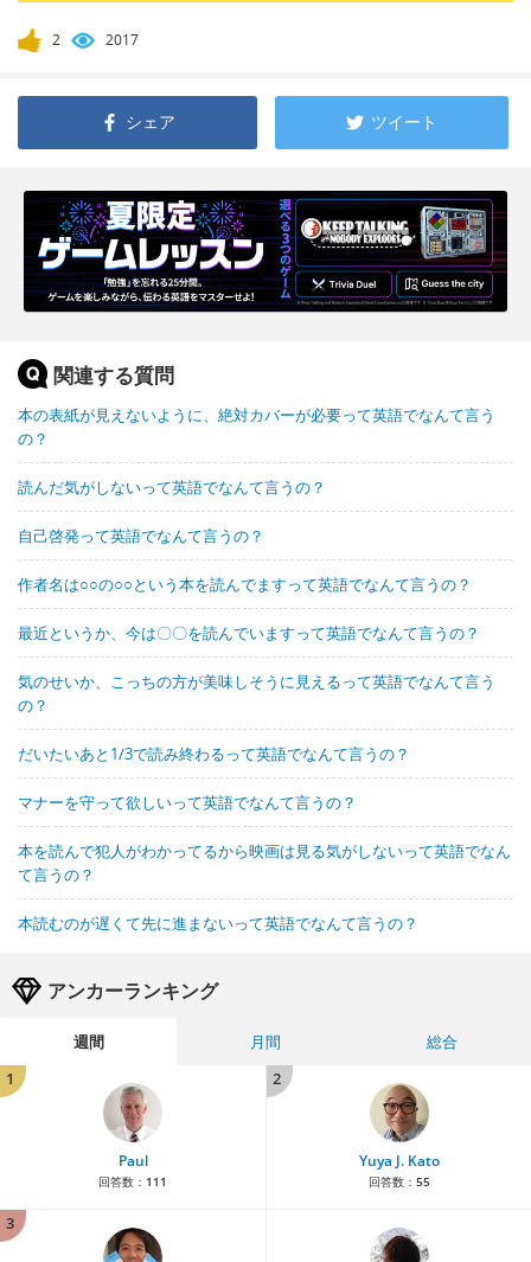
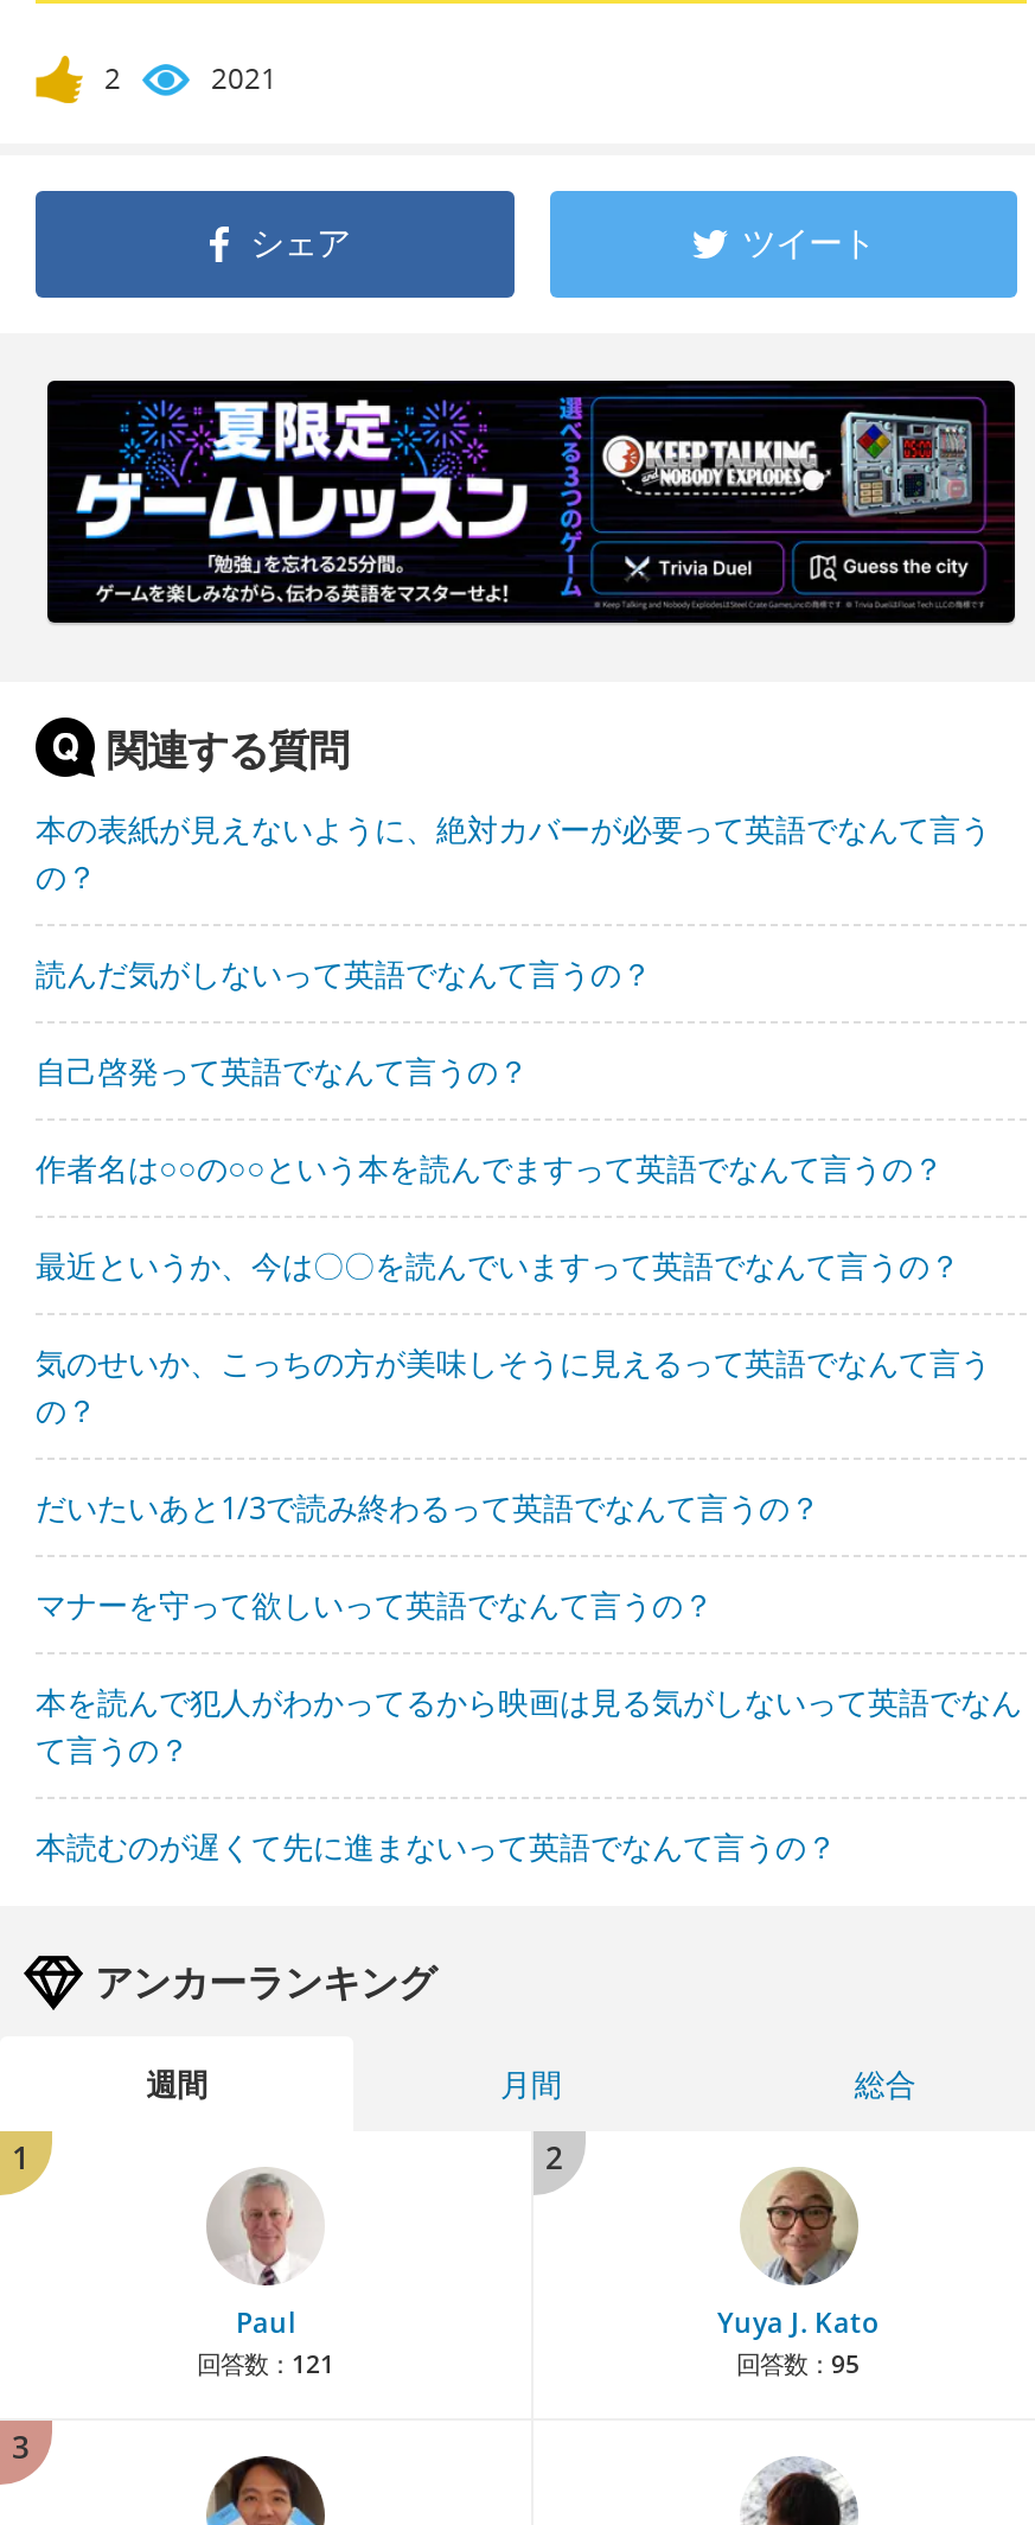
- 2017
+ 2021

- 回答数：111
+ 回答数：121

- 回答数：55
+ 回答数：95
